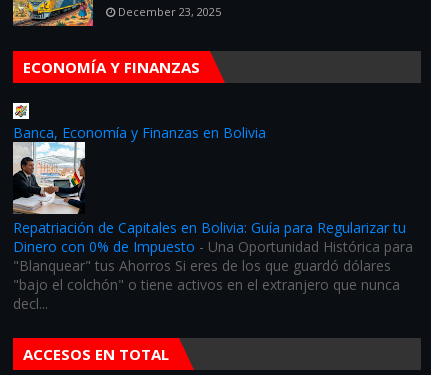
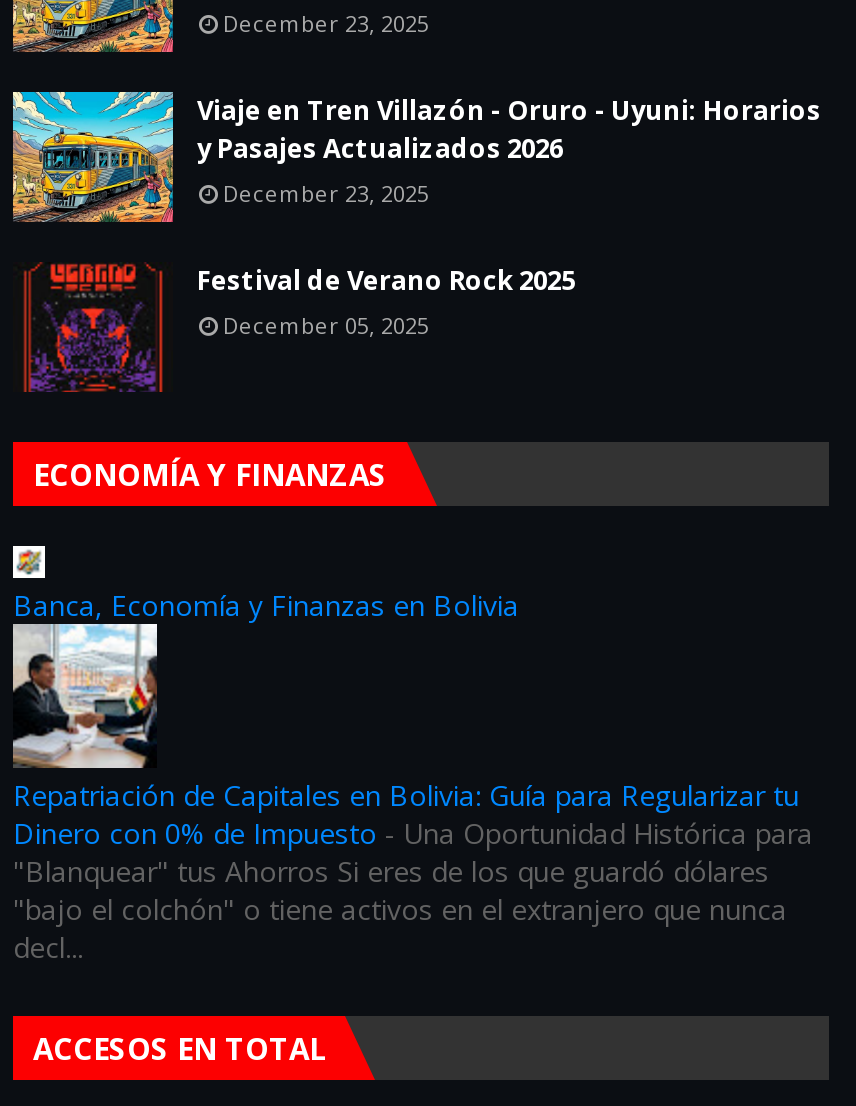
+ [image]
+ Viaje en Tren Villazón - Oruro - Uyuni: Horarios
+ y Pasajes Actualizados 2026
+ December 23, 2025
+ Festival de Verano Rock 2025
+ December 05, 2025

+ [image]
